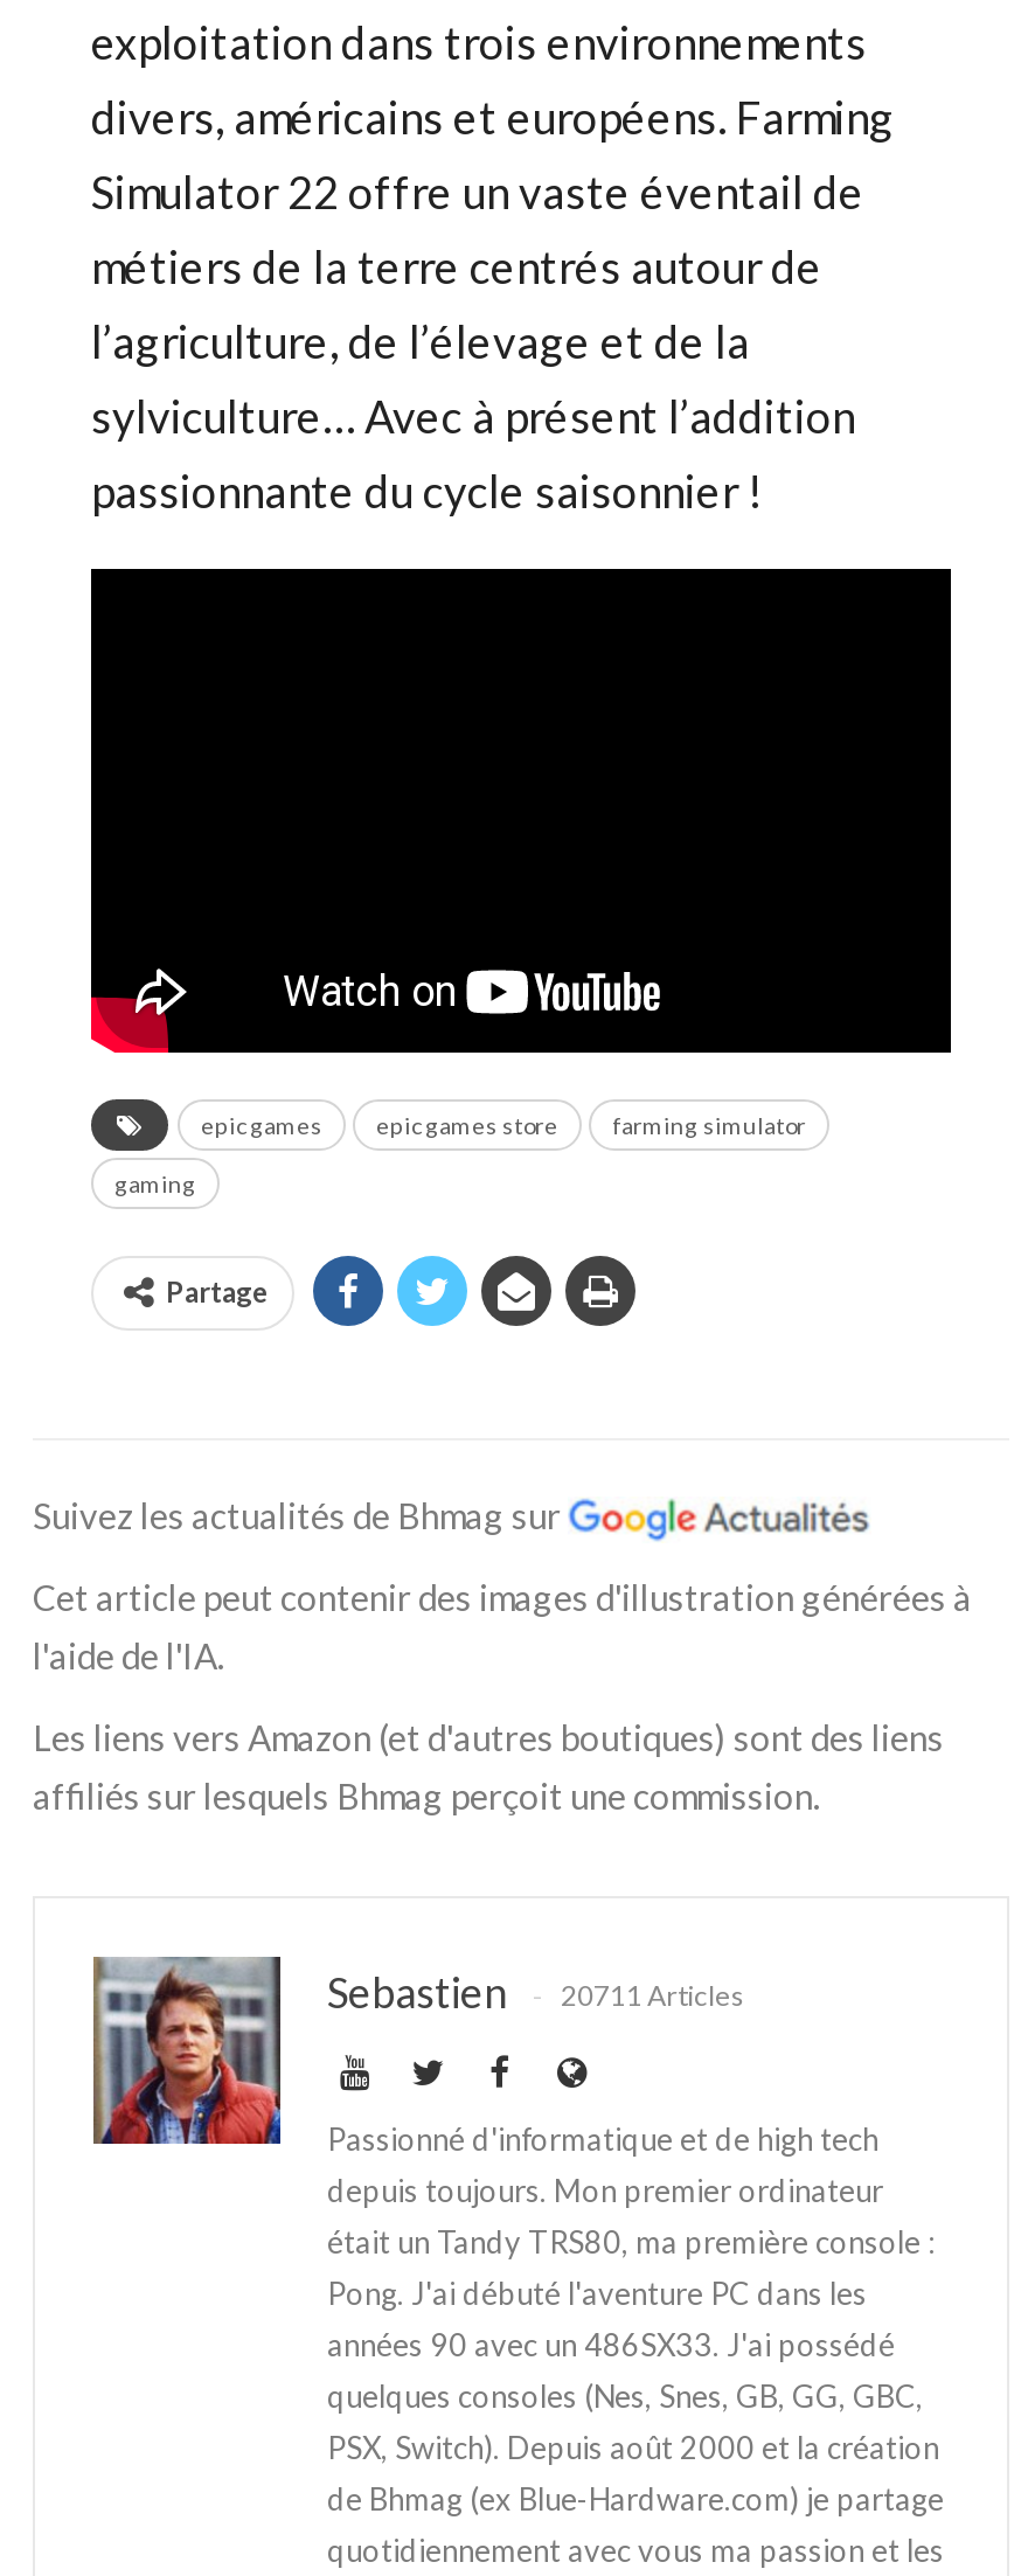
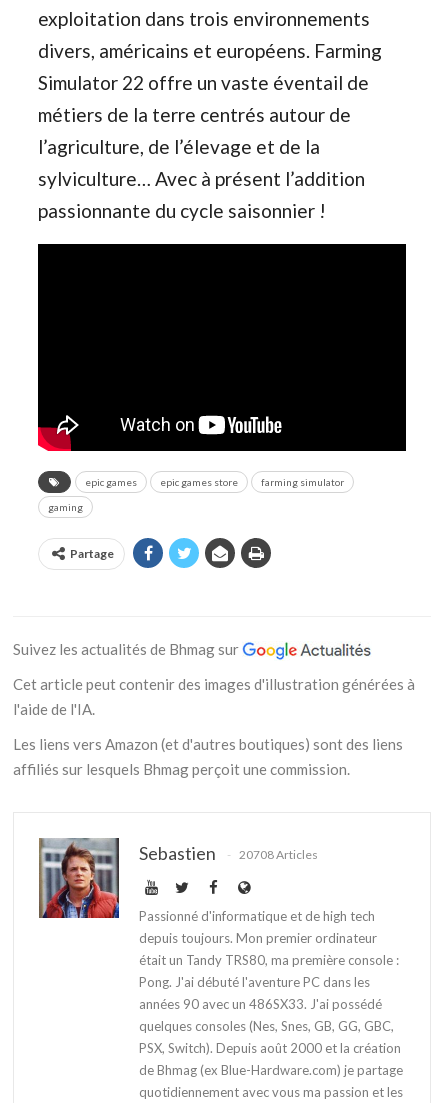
- Sebastien 20711 Articles
+ Sebastien 20708 Articles
